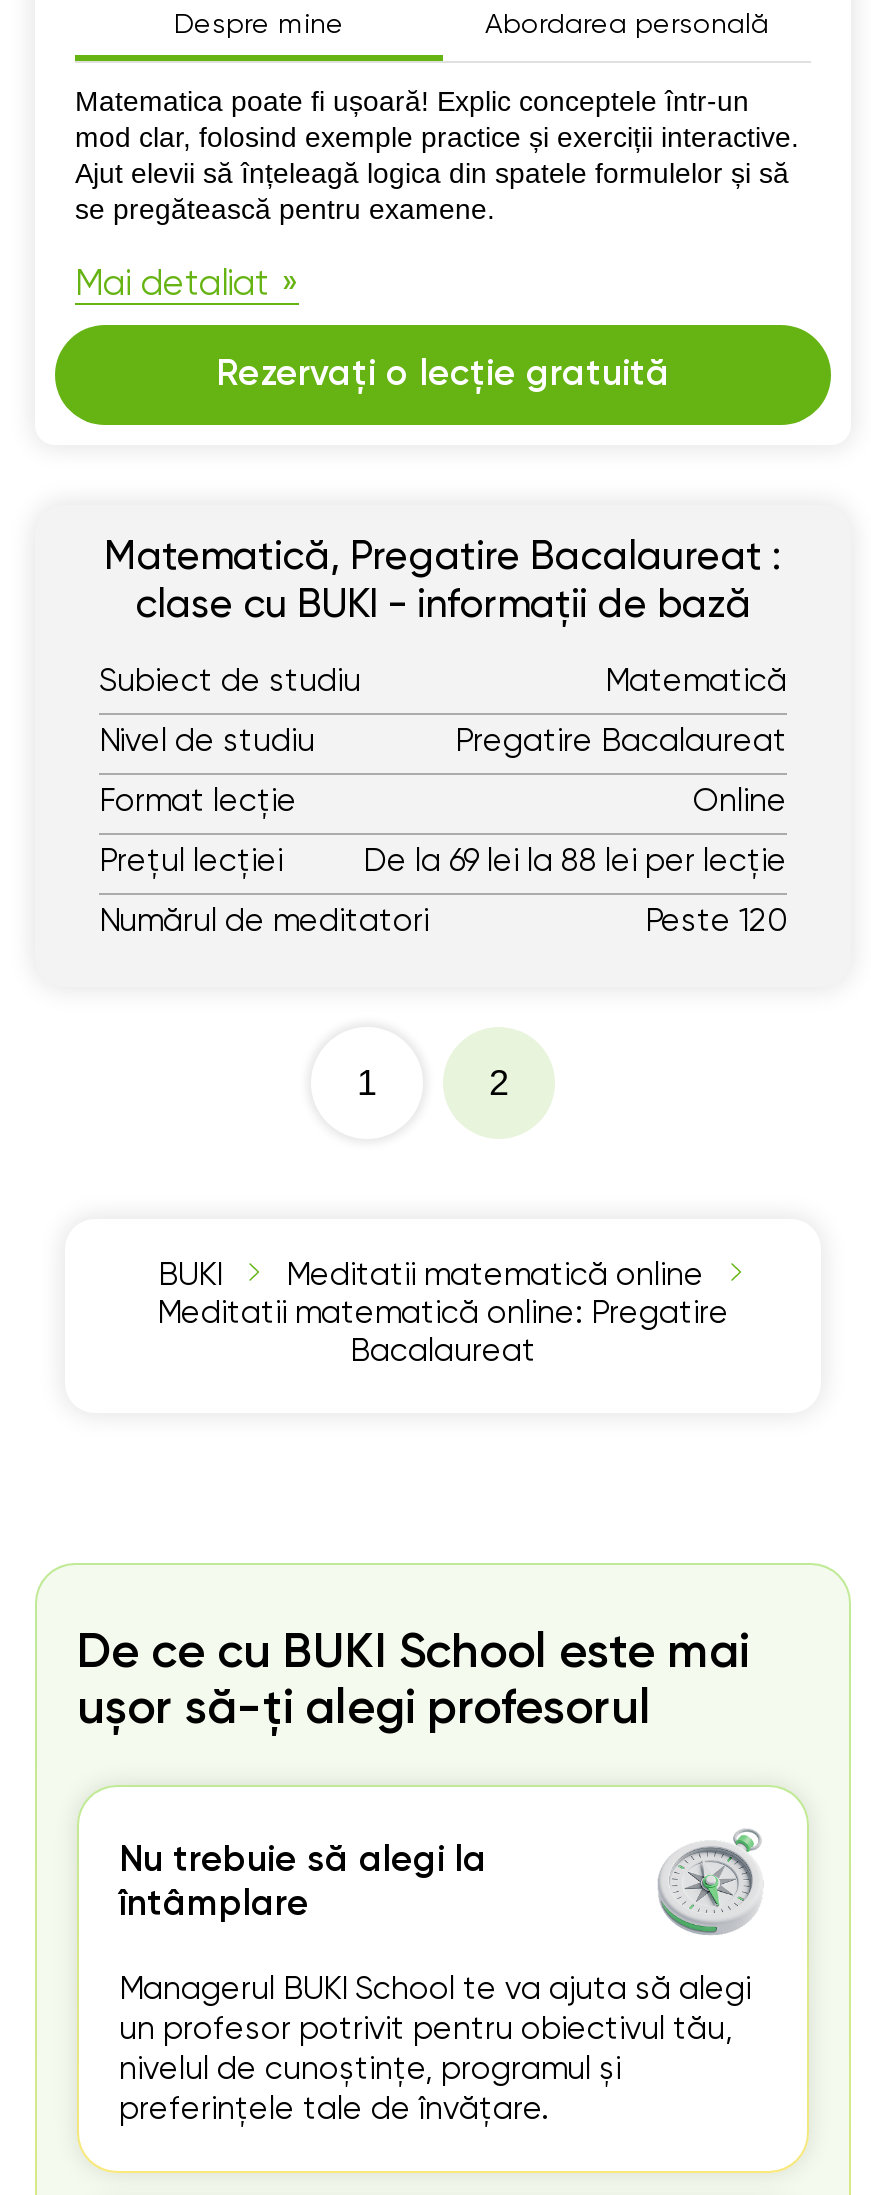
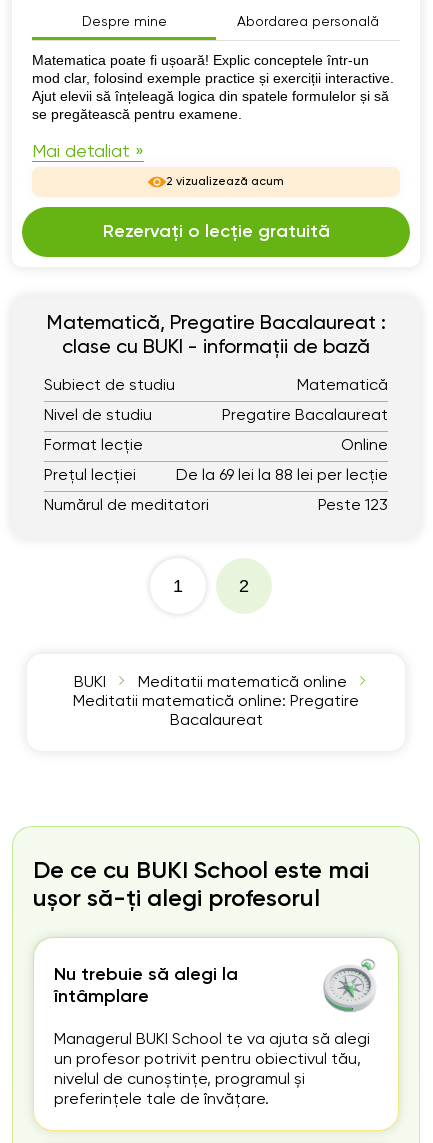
+ 2 vizualizează acum

- Peste 120
+ Peste 123
